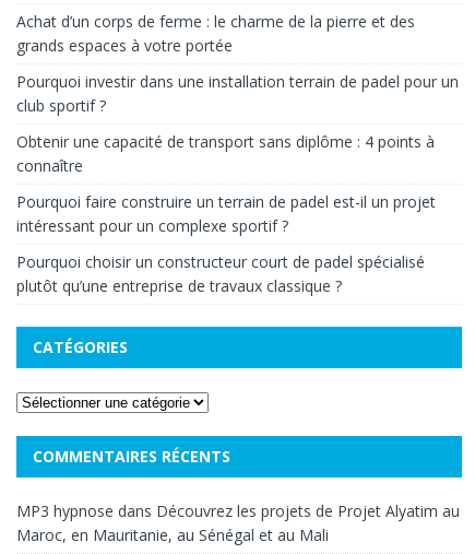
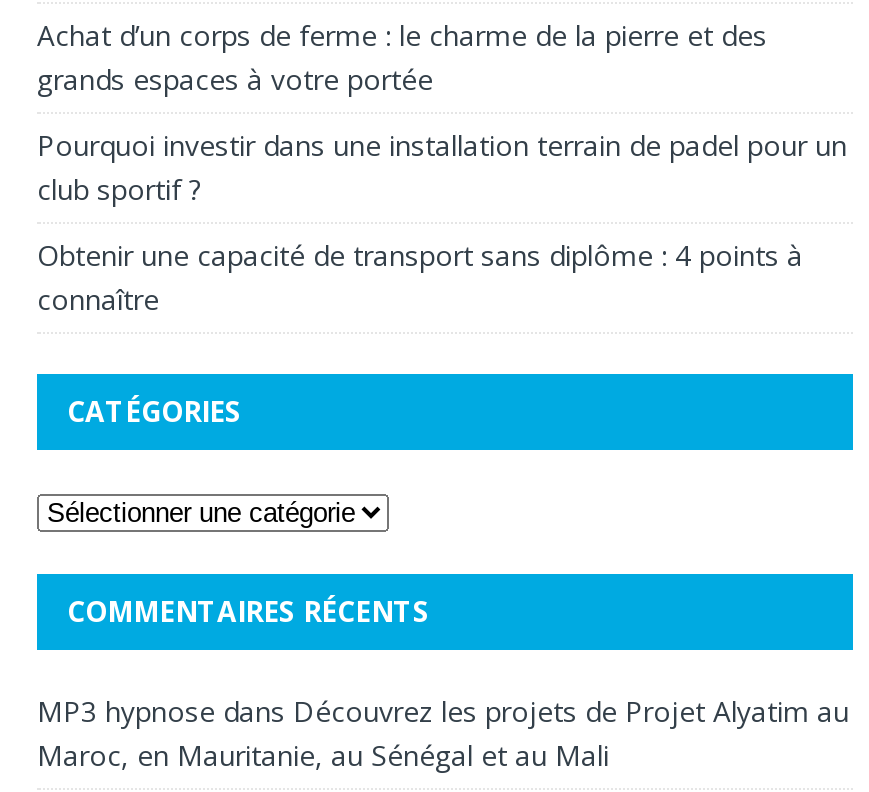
- Pourquoi faire construire un terrain de padel est-il un projet
- intéressant pour un complexe sportif ?
- Pourquoi choisir un constructeur court de padel spécialisé
- plutôt qu’une entreprise de travaux classique ?
